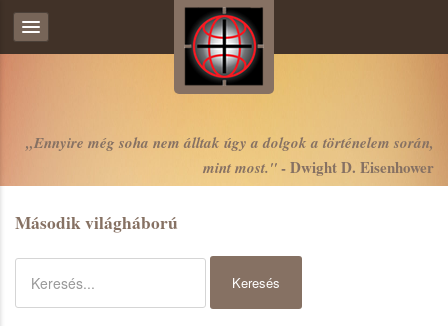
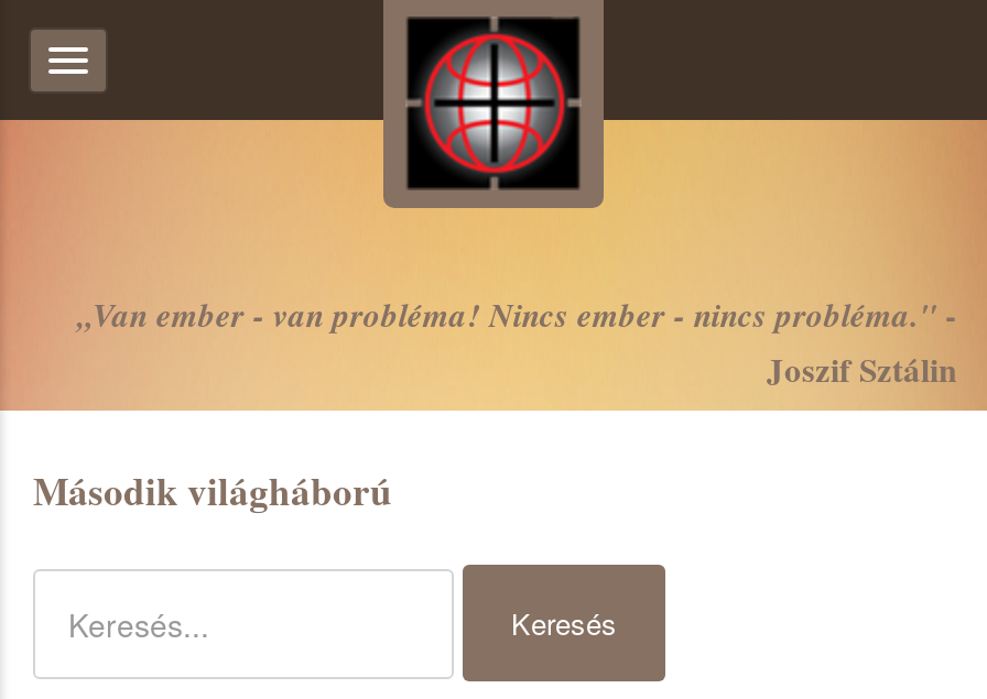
- „Ennyire még soha nem álltak úgy a dolgok a történelem során,
- mint most." - Dwight D. Eisenhower
+ „Van ember - van probléma! Nincs ember - nincs probléma." -
+ Joszif Sztálin
